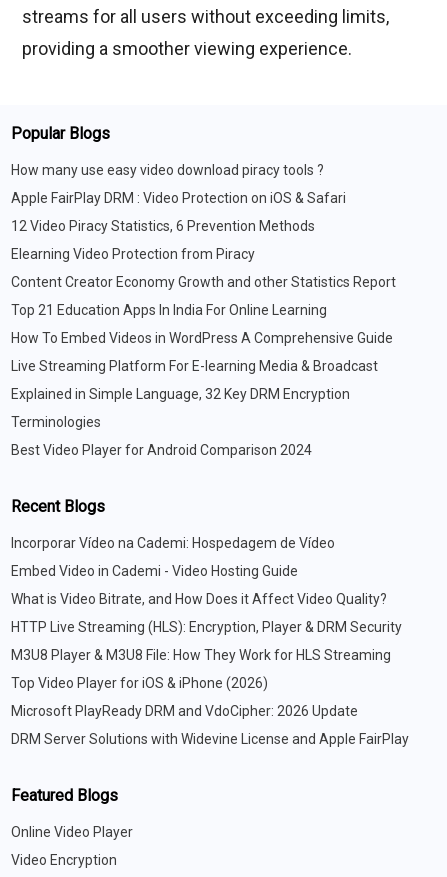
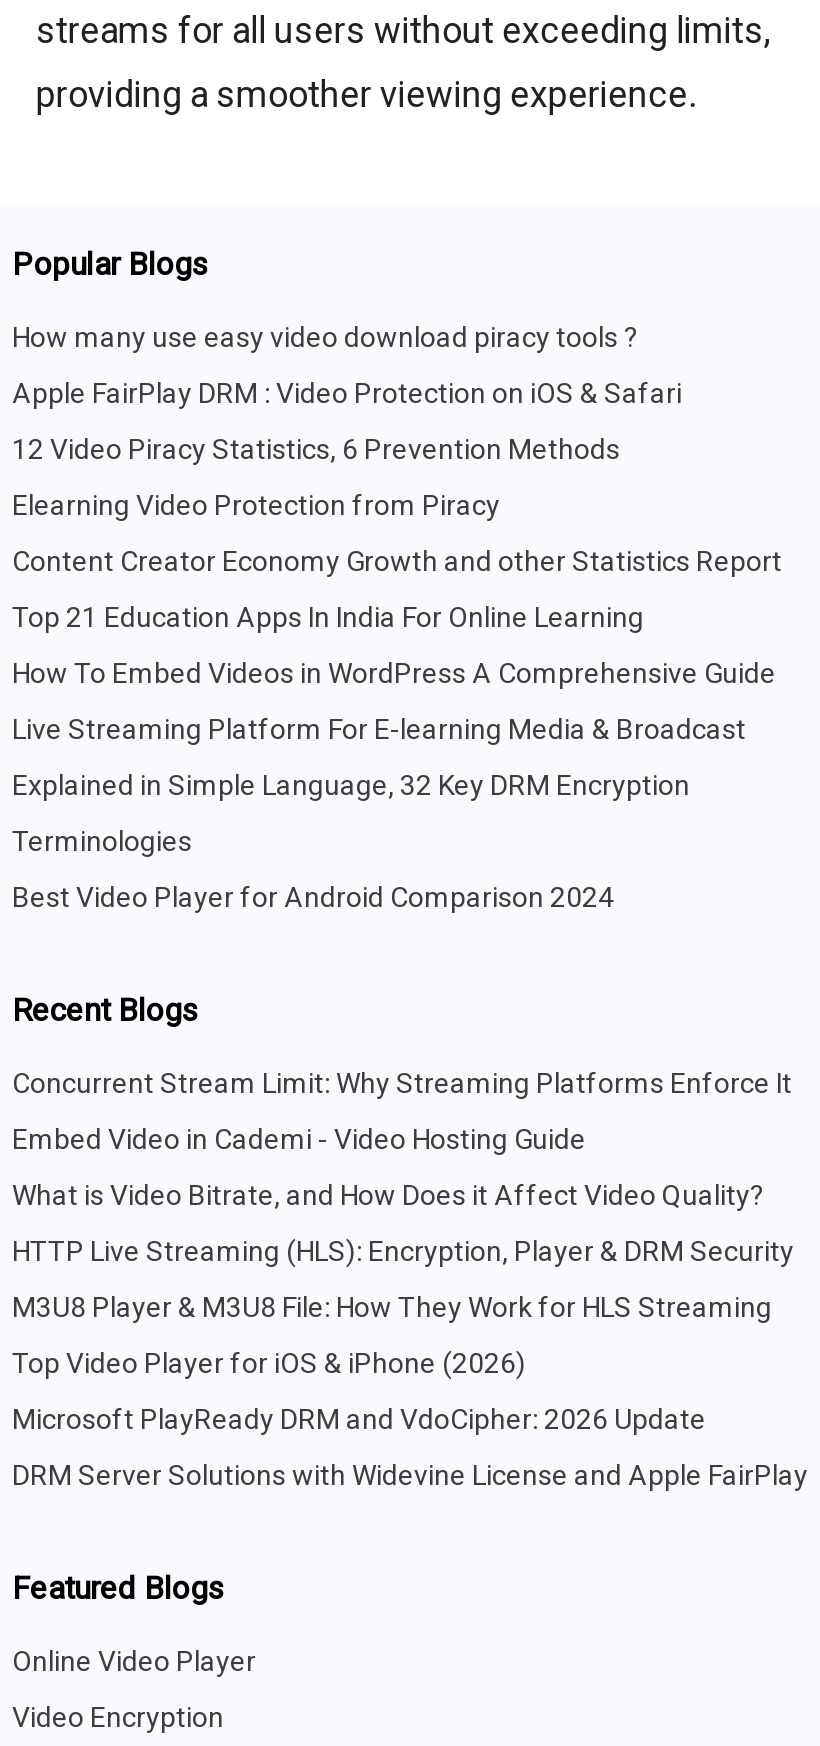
- Incorporar Vídeo na Cademi: Hospedagem de Vídeo
+ Concurrent Stream Limit: Why Streaming Platforms Enforce It
